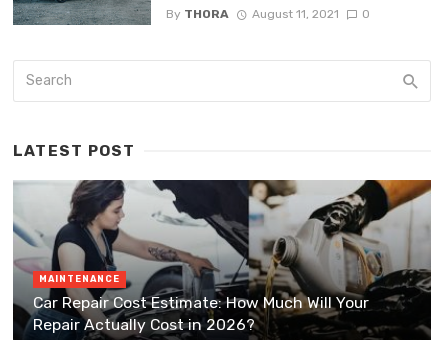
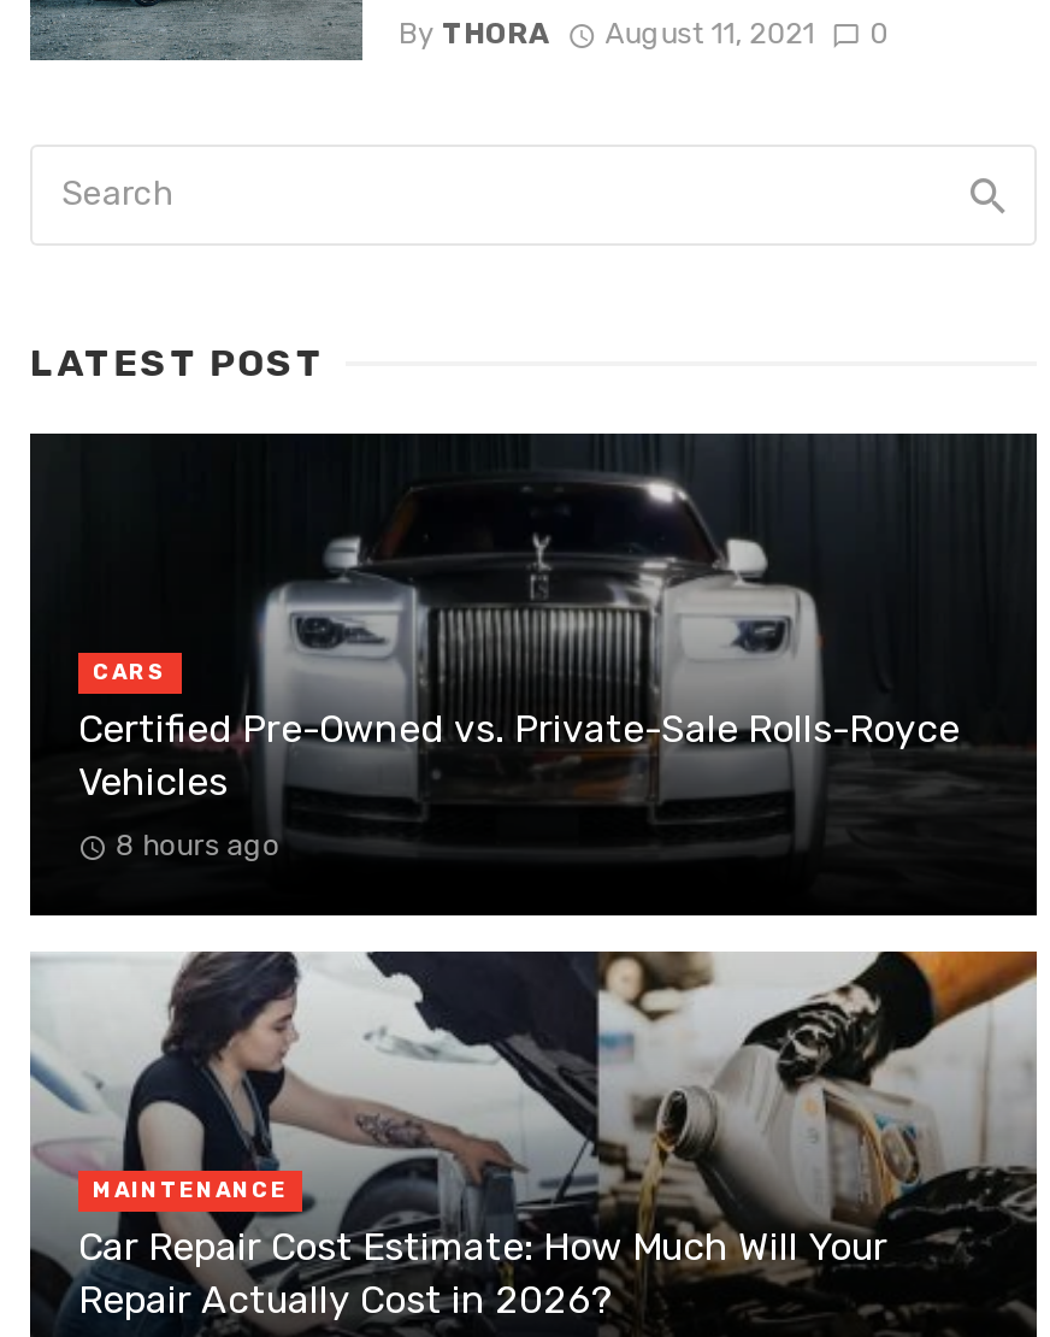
+ [image]
+ CARS
+ Certified Pre-Owned vs. Private-Sale Rolls-Royce
+ Vehicles
+ 8 hours ago
